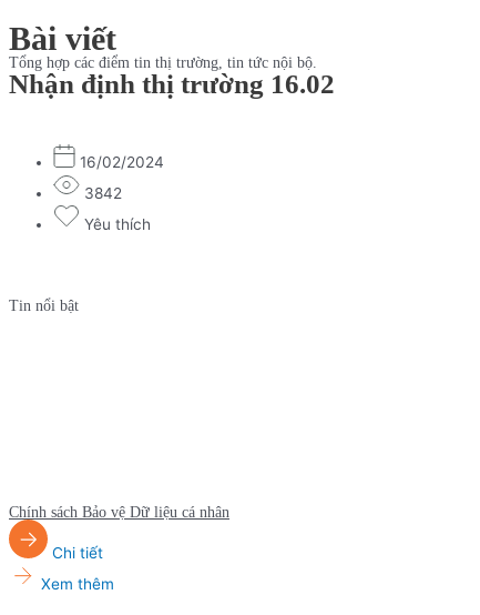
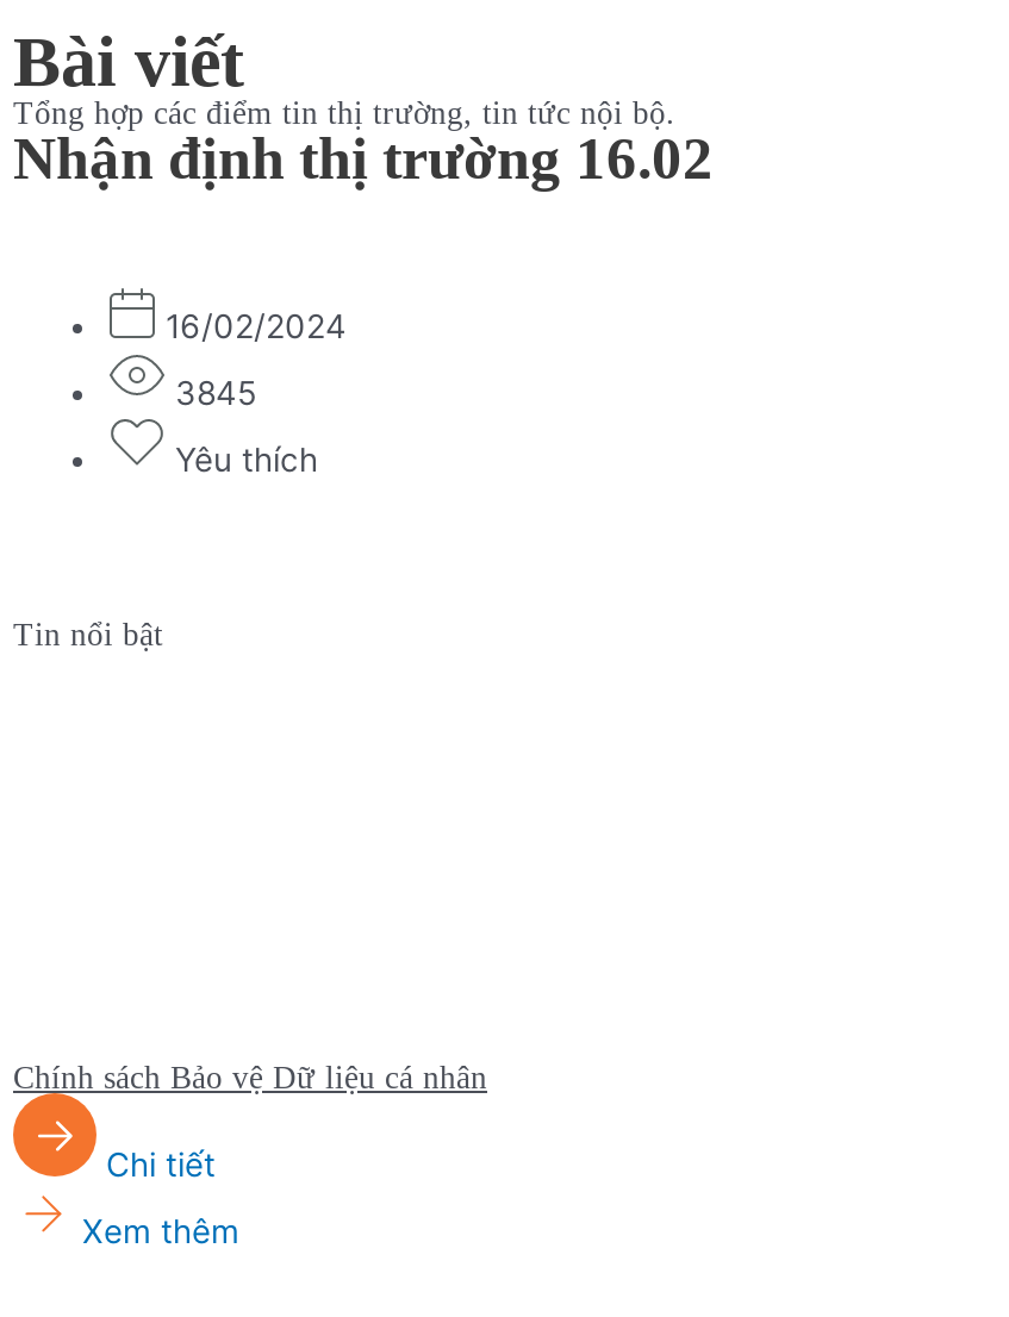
- 3842
+ 3845
